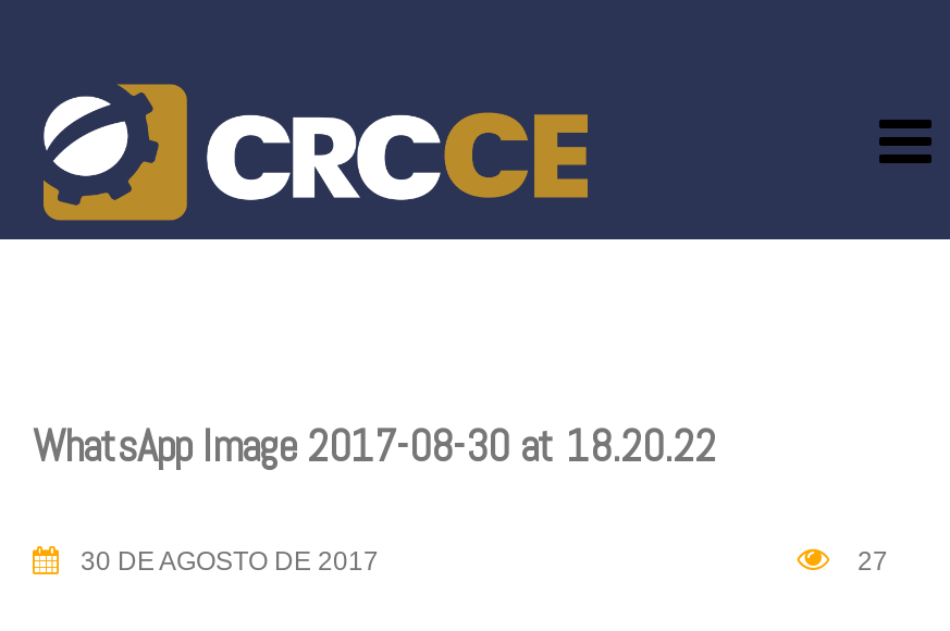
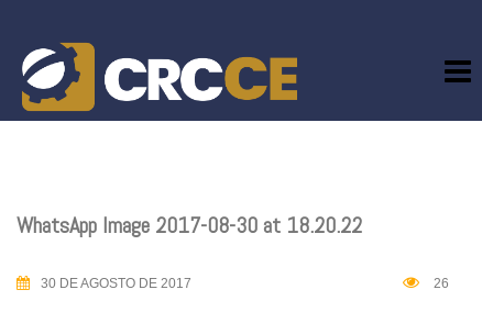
- 27
+ 26
